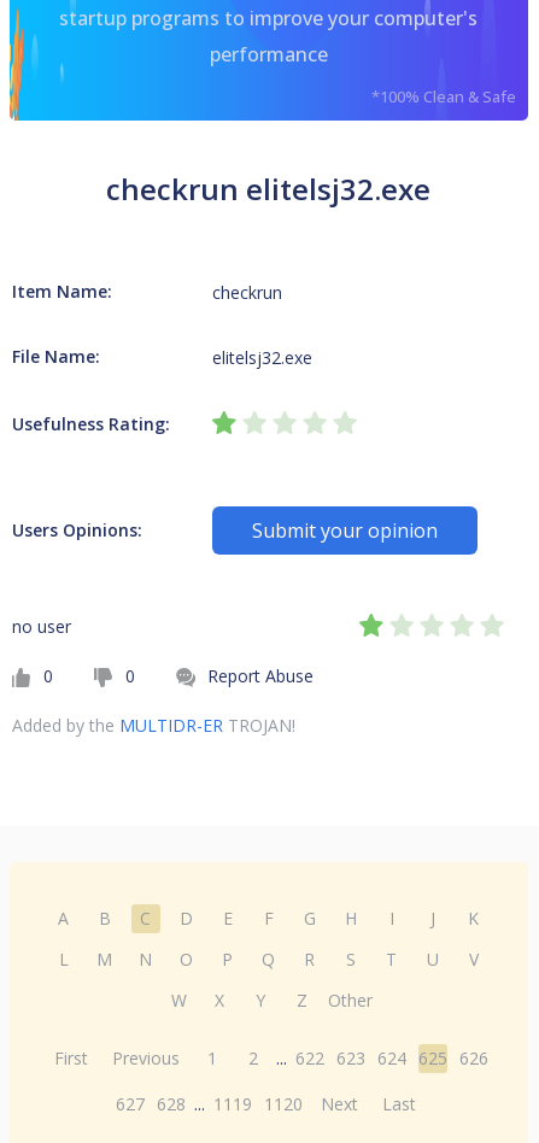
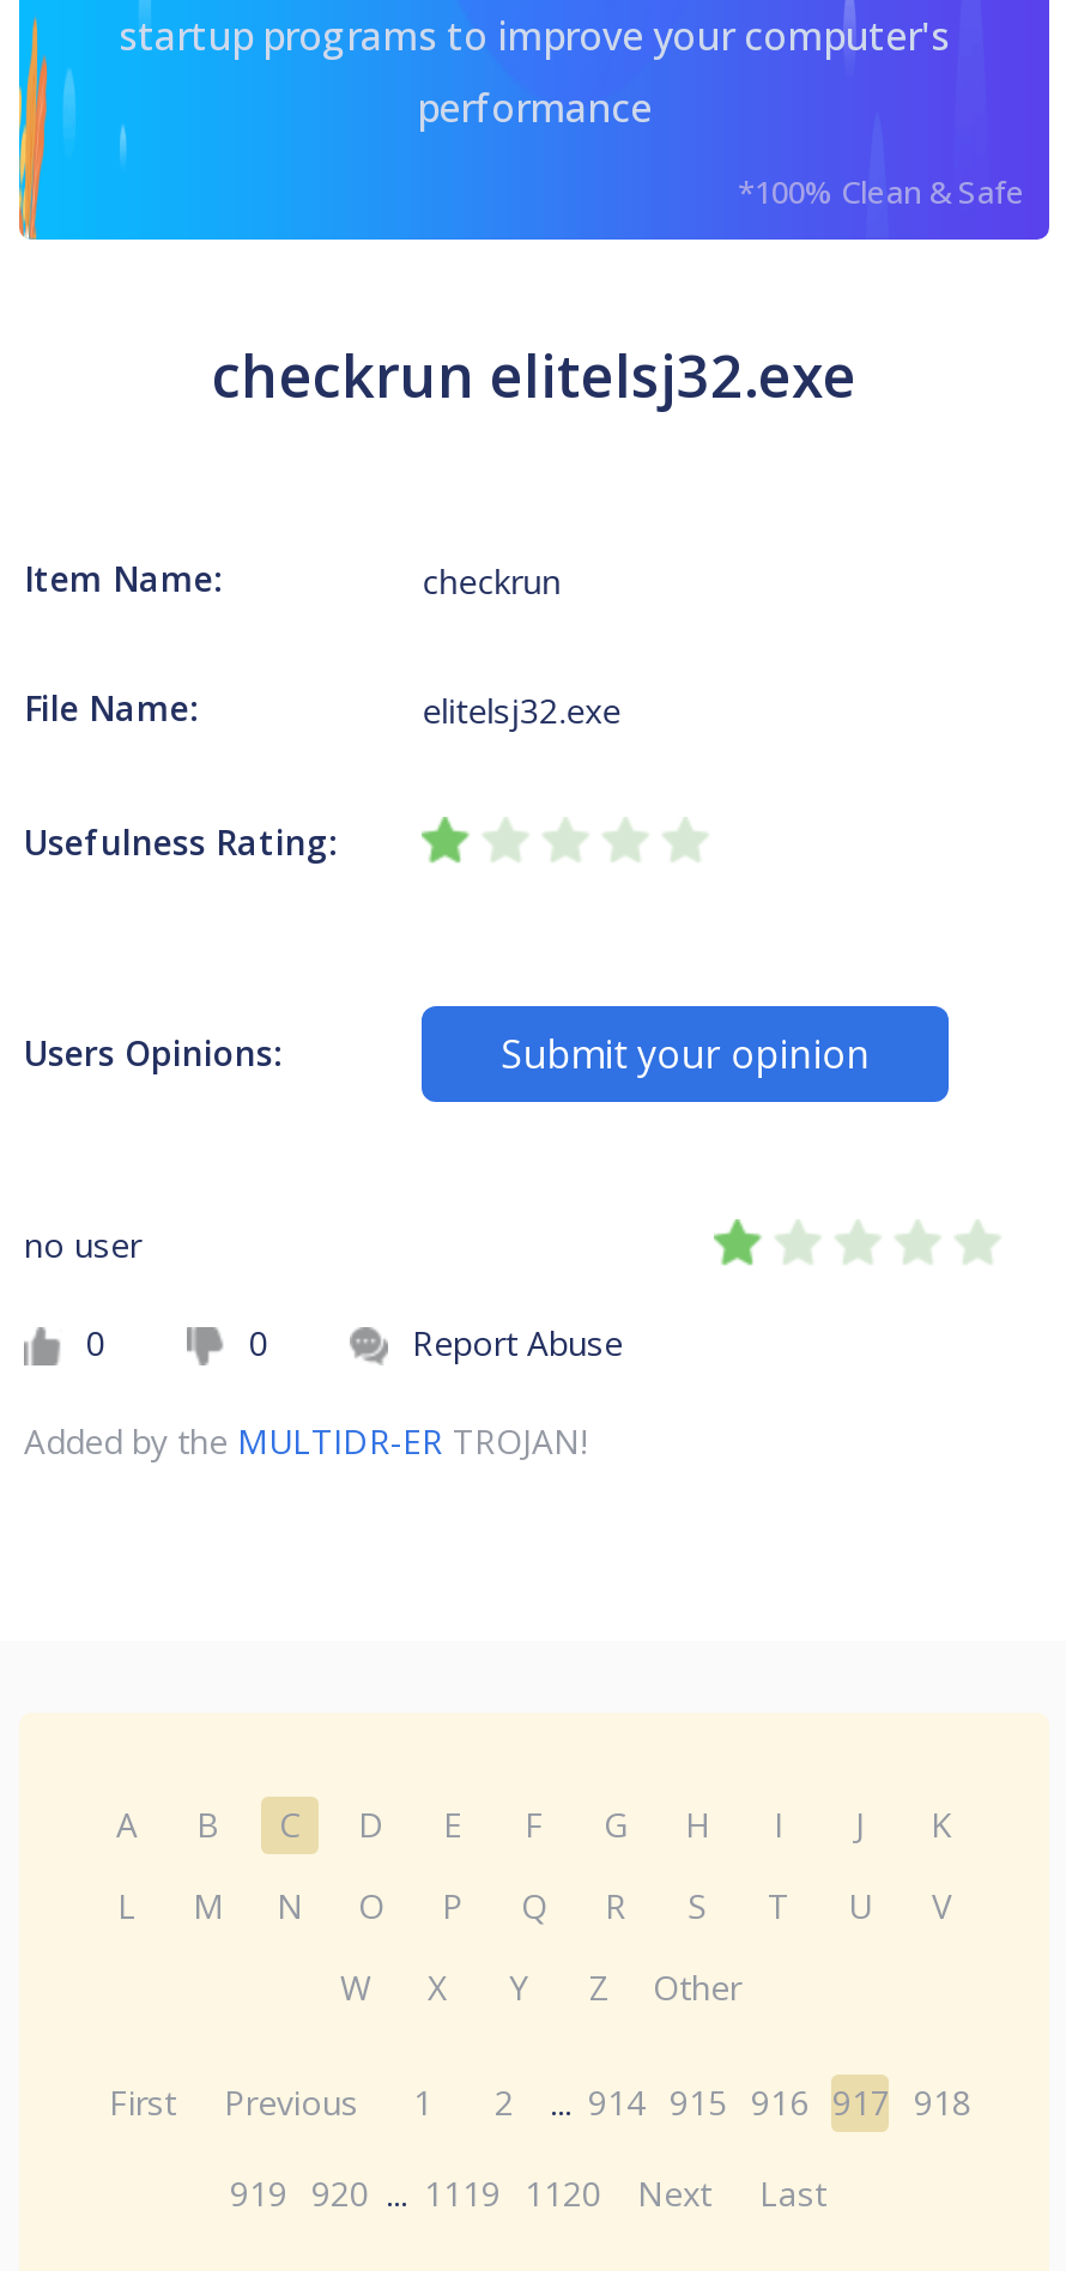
- First Previous 1 2 ... 622 623 624 625 626
+ First Previous 1 2 ... 914 915 916 917 918

- 627 628 ... 1119 1120 Next Last
+ 919 920 ... 1119 1120 Next Last
